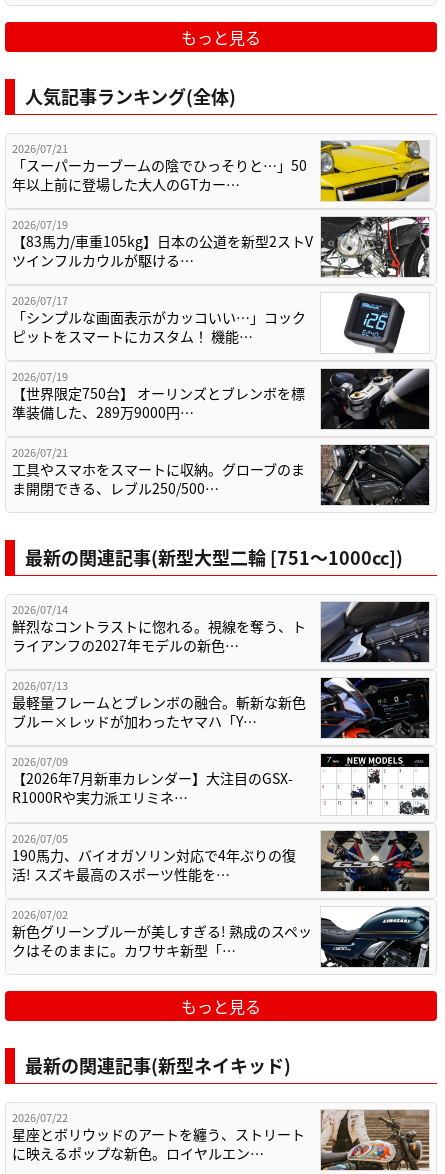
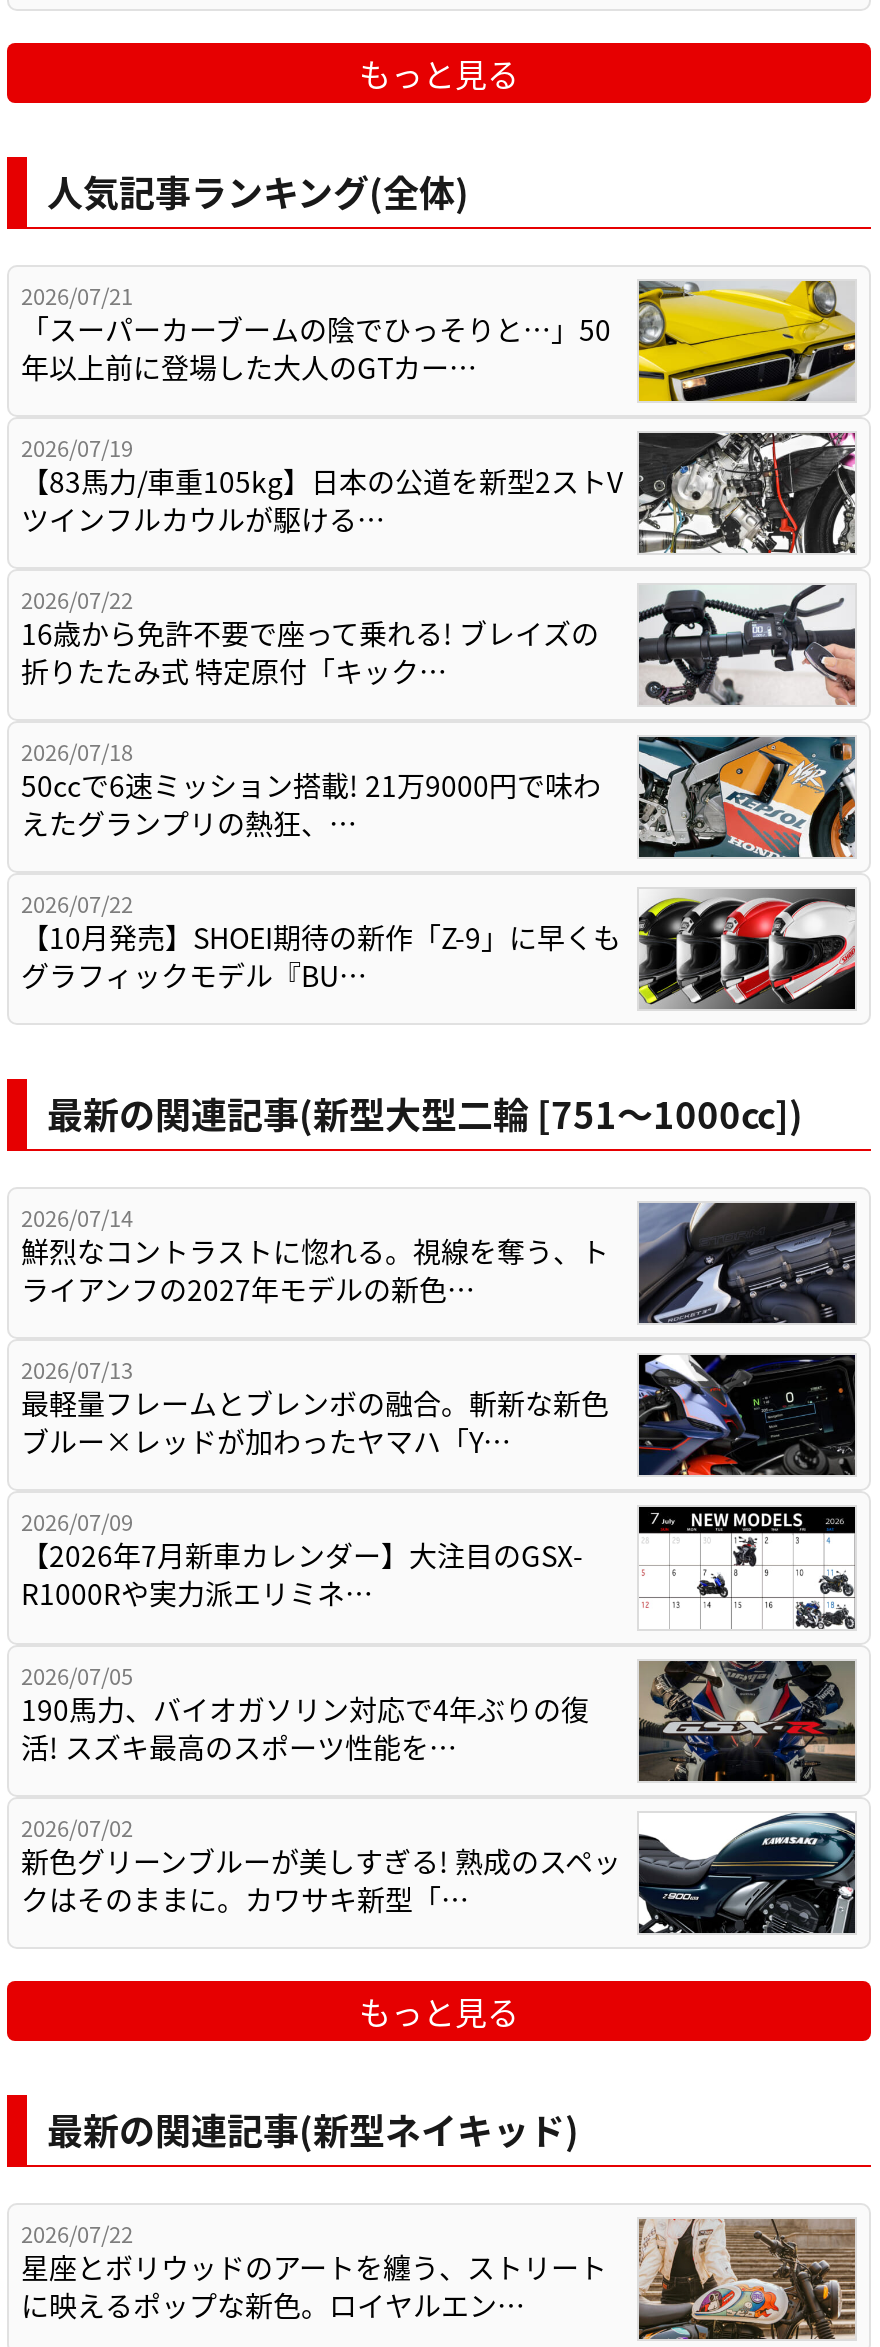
- [image]
- 2026/07/17
- 「シンプルな画面表示がカッコいい…」コック
- ピットをスマートにカスタム！ 機能…
+ [image]
+ 2026/07/22
+ 16歳から免許不要で座って乗れる! ブレイズの
+ 折りたたみ式 特定原付「キック…

- [image]
- 2026/07/19
- 【世界限定750台】 オーリンズとブレンボを標
- 準装備した、289万9000円…
+ [image]
+ 2026/07/18
+ 50ccで6速ミッション搭載! 21万9000円で味わ
+ えたグランプリの熱狂、…

- [image]
- 2026/07/21
- 工具やスマホをスマートに収納。グローブのま
- ま開閉できる、レブル250/500…
+ [image]
+ 2026/07/22
+ 【10月発売】SHOEI期待の新作「Z-9」に早くも
+ グラフィックモデル『BU…
